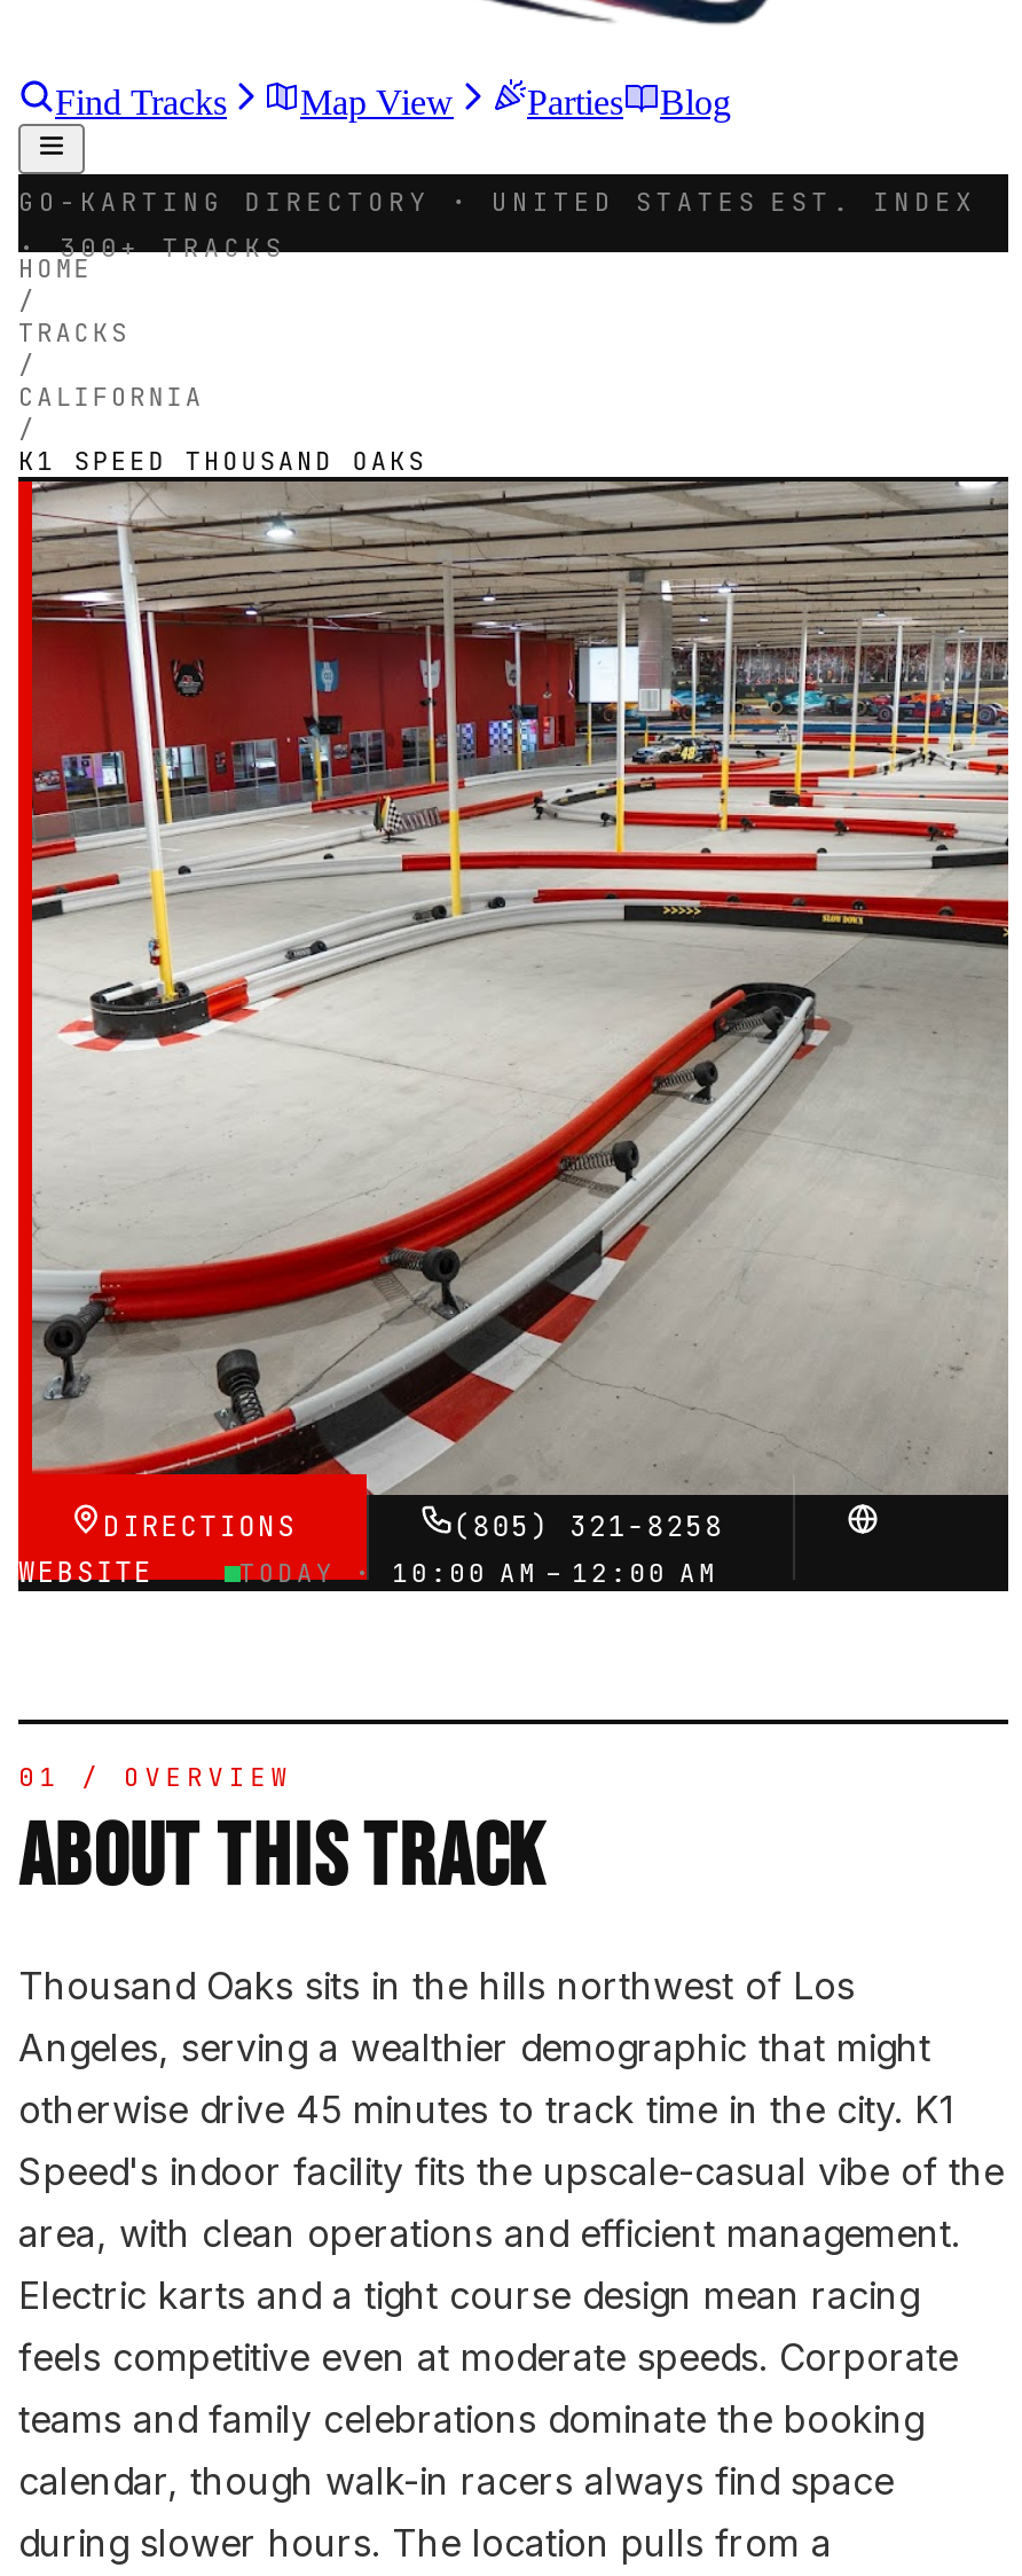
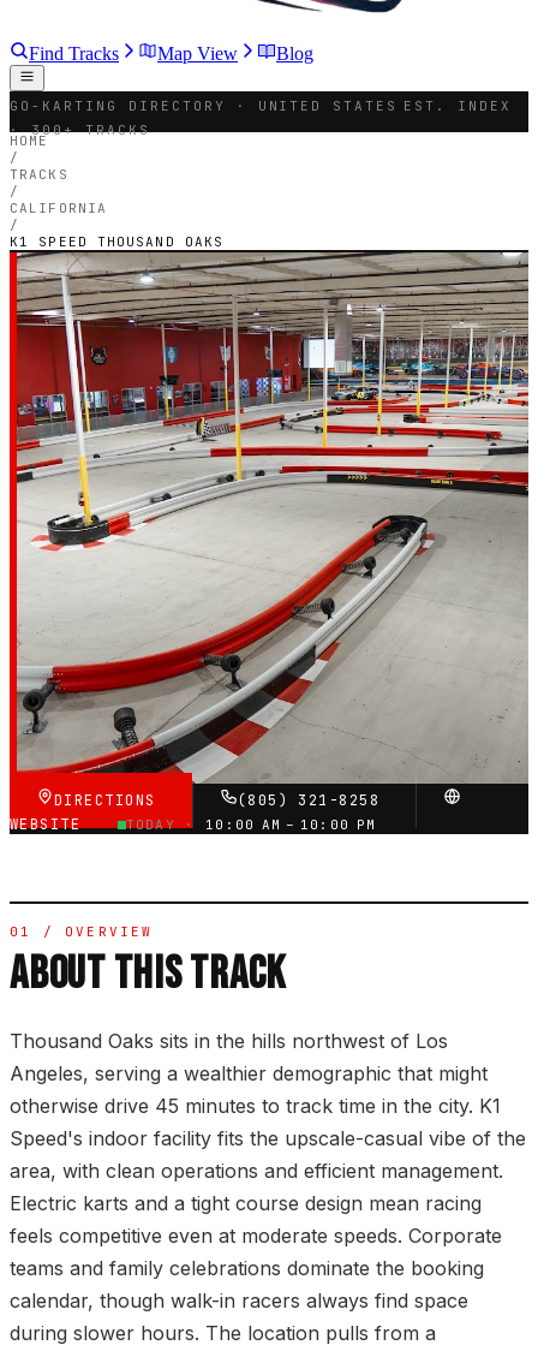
- Parties

- TODAY · 10:00 AM – 12:00 AM
+ TODAY · 10:00 AM – 10:00 PM
